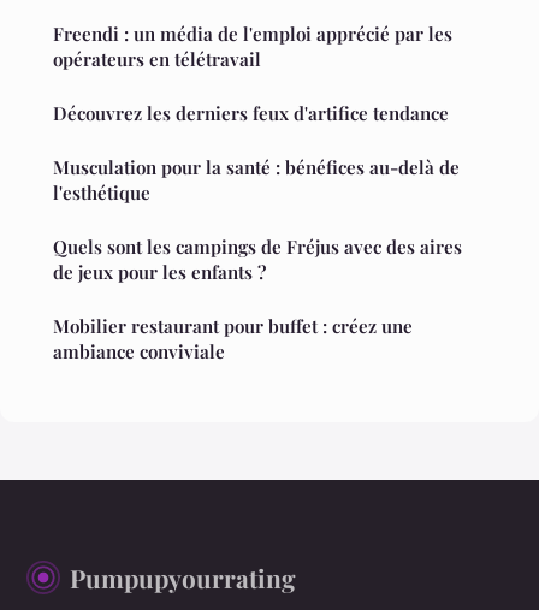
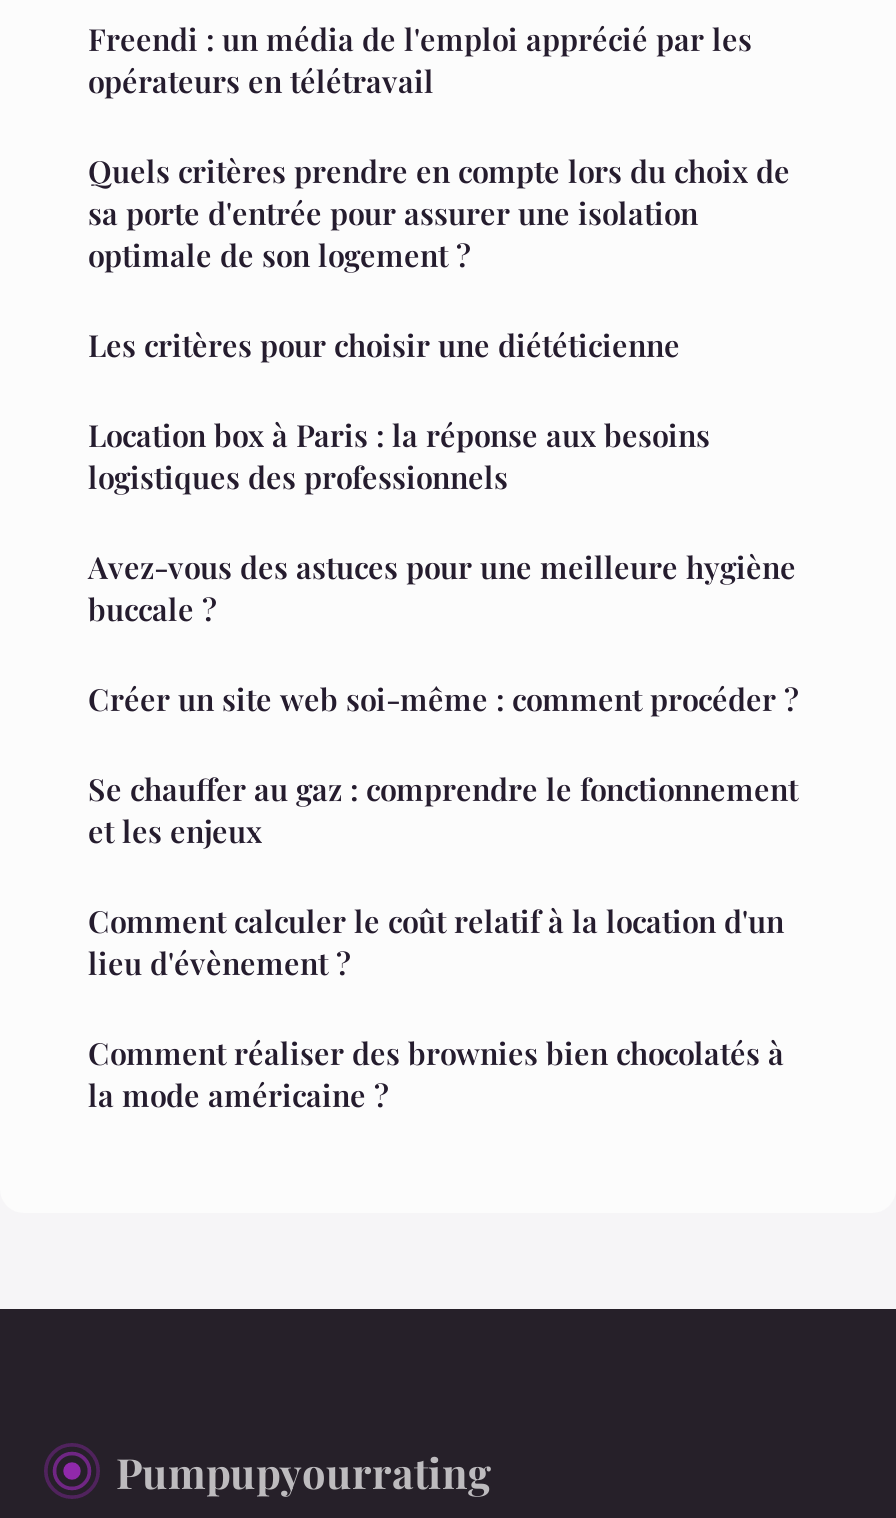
- Découvrez les derniers feux d'artifice tendance
- Musculation pour la santé : bénéfices au-delà de
- l'esthétique
- Quels sont les campings de Fréjus avec des aires
- de jeux pour les enfants ?
- Mobilier restaurant pour buffet : créez une
- ambiance conviviale
+ Quels critères prendre en compte lors du choix de
+ sa porte d'entrée pour assurer une isolation
+ optimale de son logement ?
+ Les critères pour choisir une diététicienne
+ Location box à Paris : la réponse aux besoins
+ logistiques des professionnels
+ Avez-vous des astuces pour une meilleure hygiène
+ buccale ?
+ Créer un site web soi-même : comment procéder ?
+ Se chauffer au gaz : comprendre le fonctionnement
+ et les enjeux
+ Comment calculer le coût relatif à la location d'un
+ lieu d'évènement ?
+ Comment réaliser des brownies bien chocolatés à
+ la mode américaine ?
